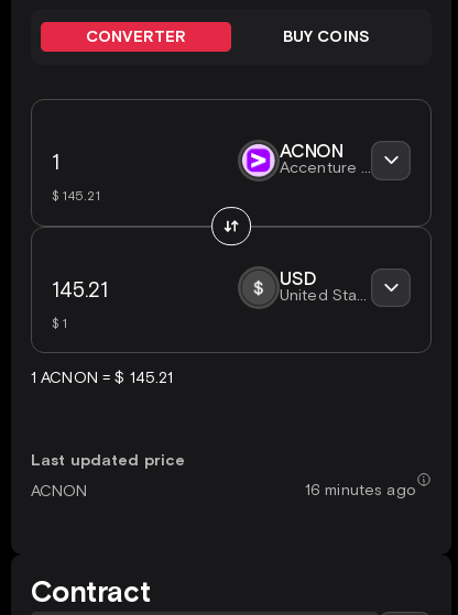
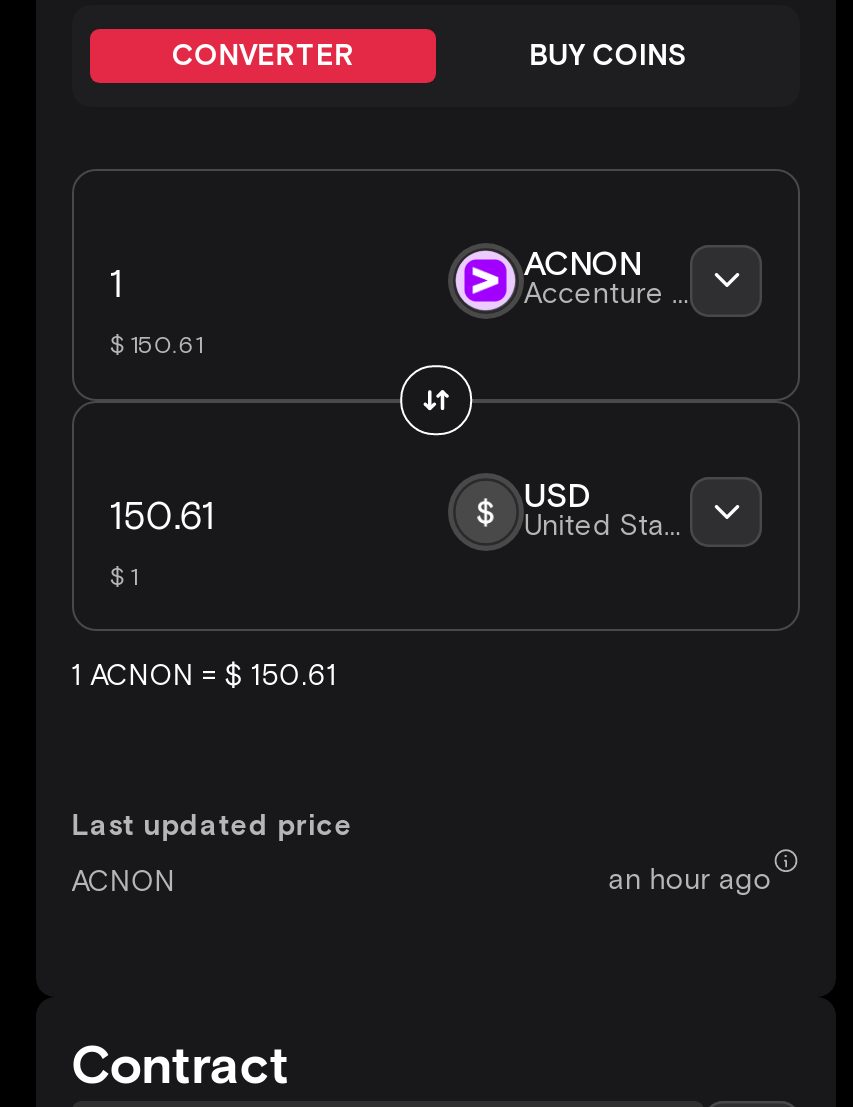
- $ 145.21
+ $ 150.61

- 1 ACNON = $ 145.21
+ 1 ACNON = $ 150.61

- 16 minutes ago
+ an hour ago
